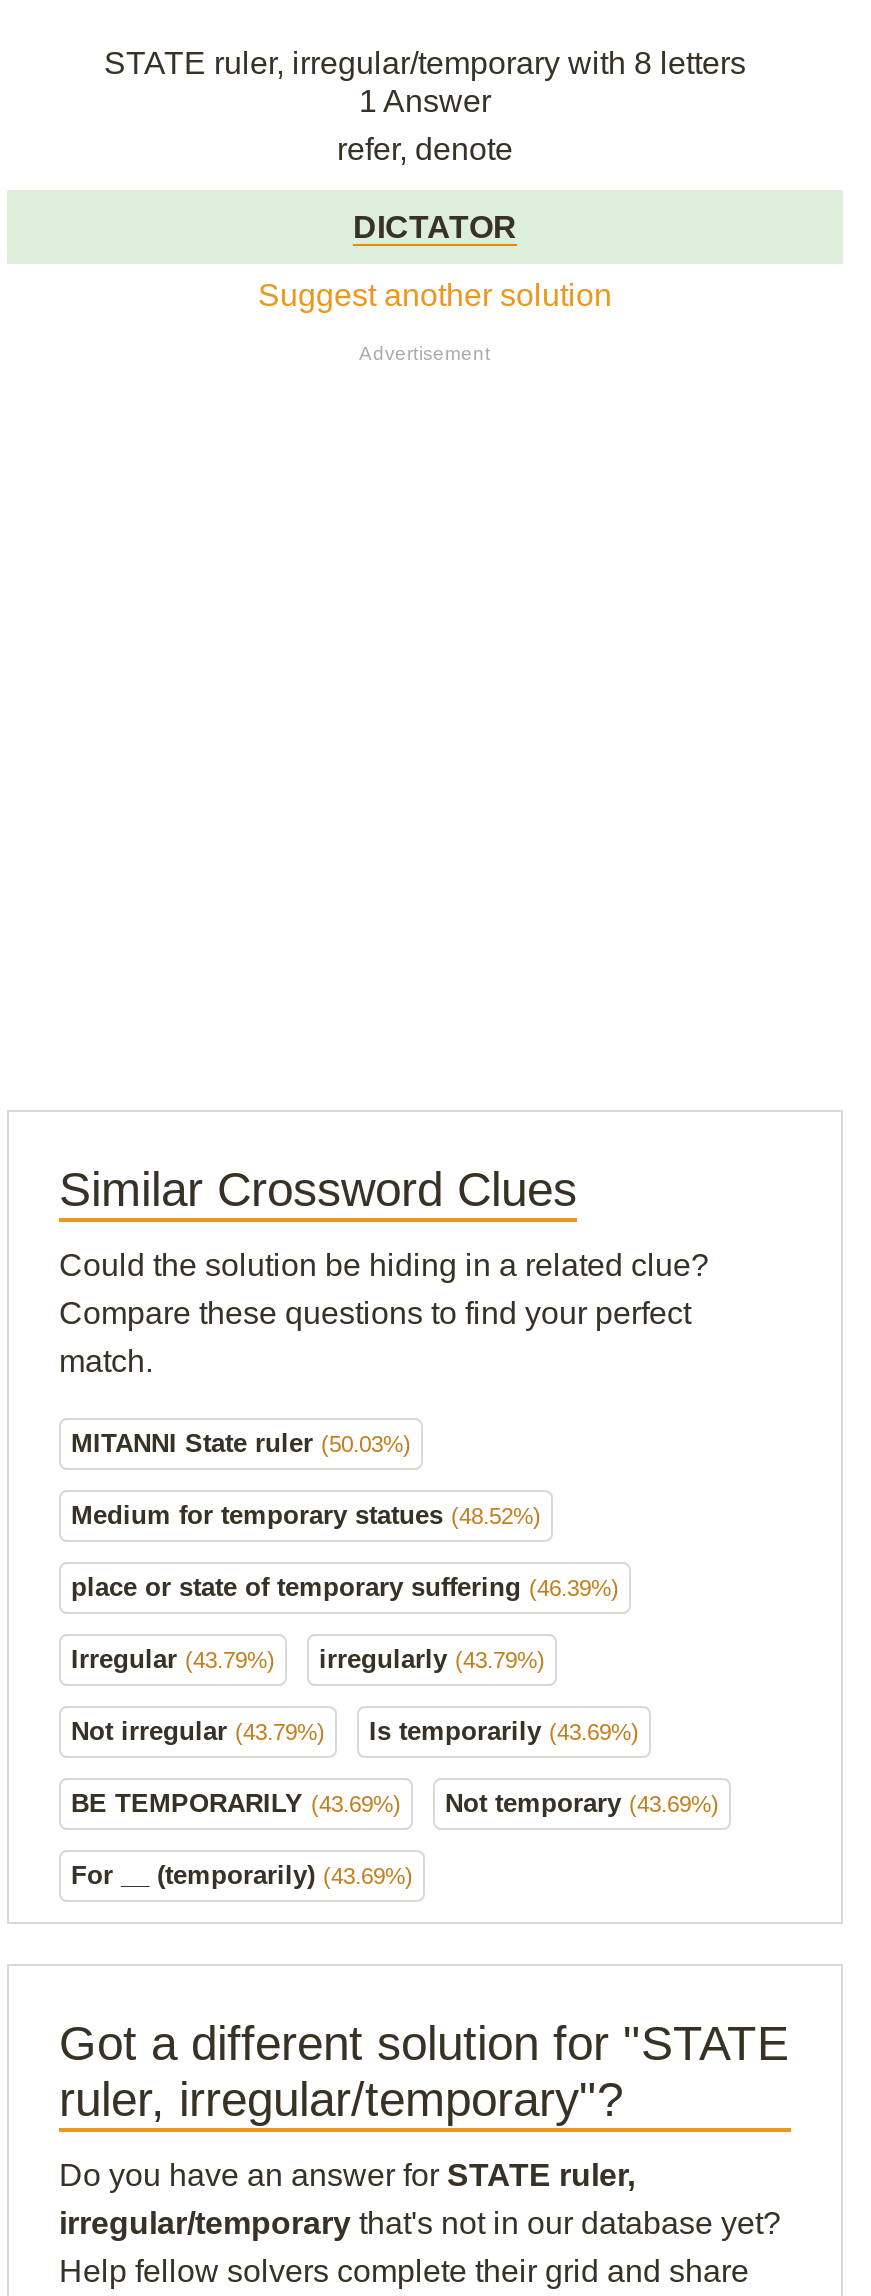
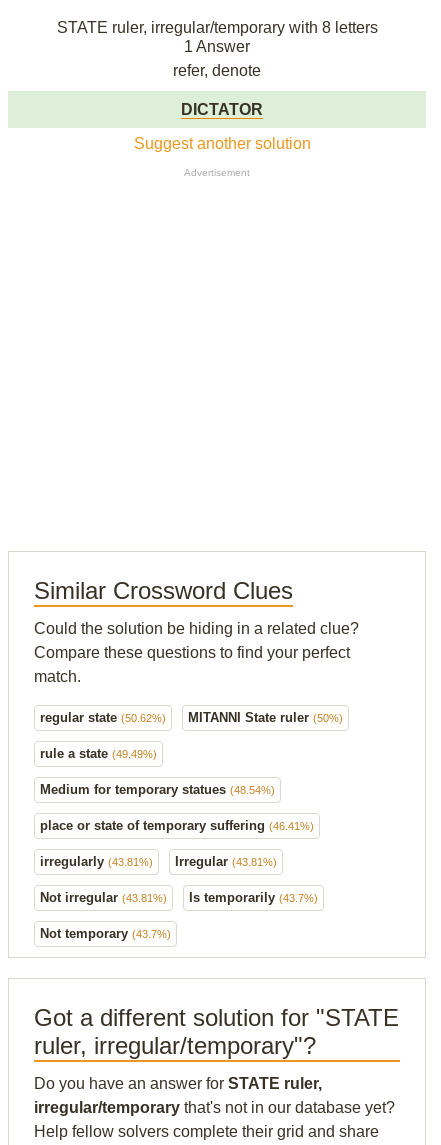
- MITANNI State ruler (50.03%)
+ regular state (50.62%)
+ MITANNI State ruler (50%)

- Medium for temporary statues (48.52%)
+ rule a state (49.49%)

- place or state of temporary suffering (46.39%)
+ Medium for temporary statues (48.54%)

- Irregular (43.79%)
- irregularly (43.79%)
+ place or state of temporary suffering (46.41%)

- Not irregular (43.79%)
- Is temporarily (43.69%)
+ irregularly (43.81%)
+ Irregular (43.81%)

- BE TEMPORARILY (43.69%)
- Not temporary (43.69%)
+ Not irregular (43.81%)
+ Is temporarily (43.7%)

- For __ (temporarily) (43.69%)
+ Not temporary (43.7%)
